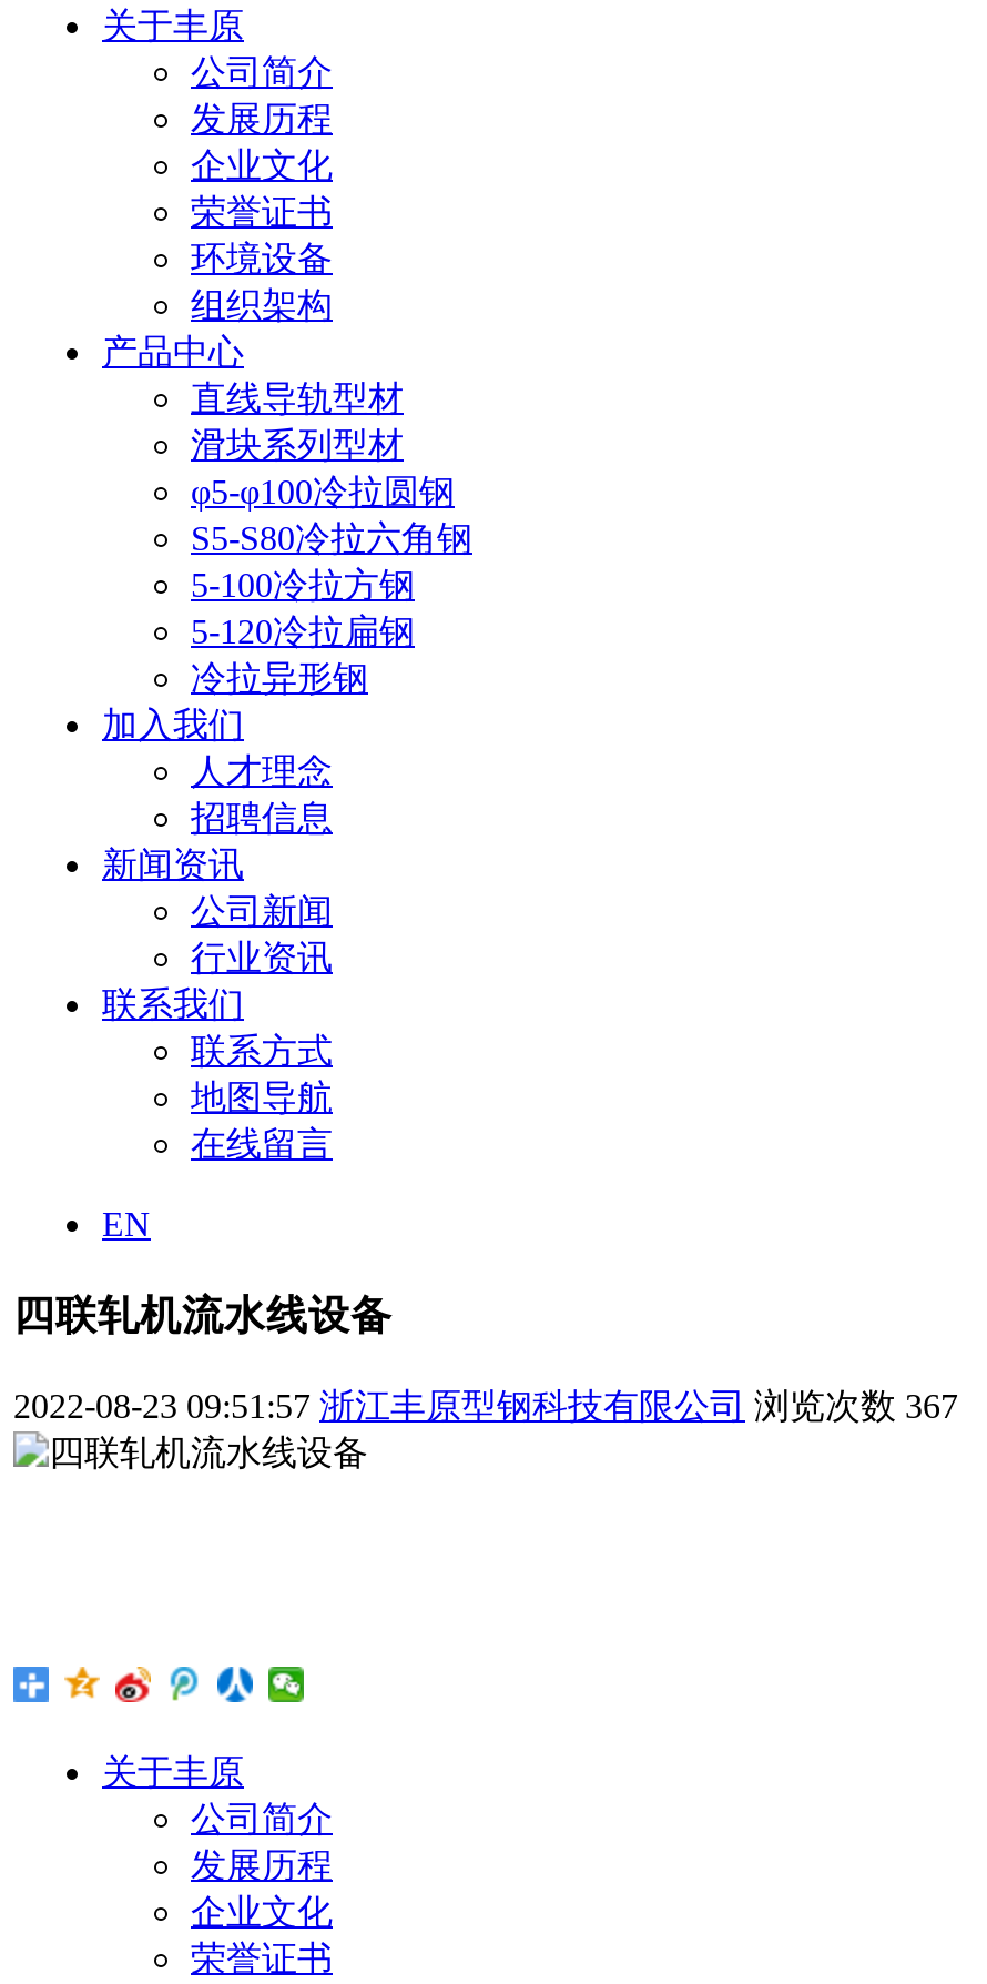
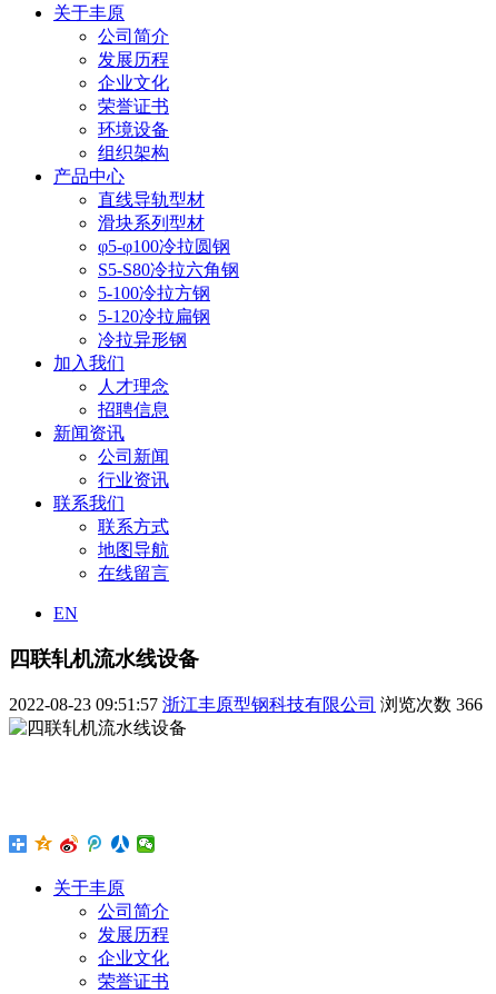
- 2022-08-23 09:51:57 浙江丰原型钢科技有限公司 浏览次数367
+ 2022-08-23 09:51:57 浙江丰原型钢科技有限公司 浏览次数366
